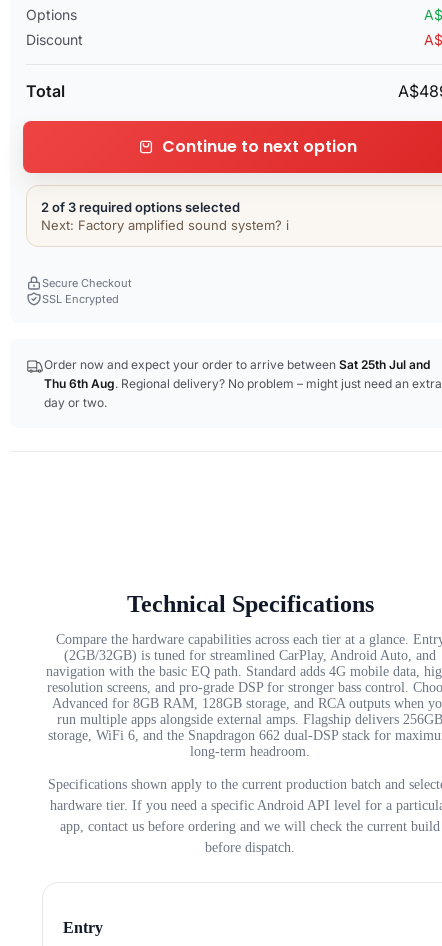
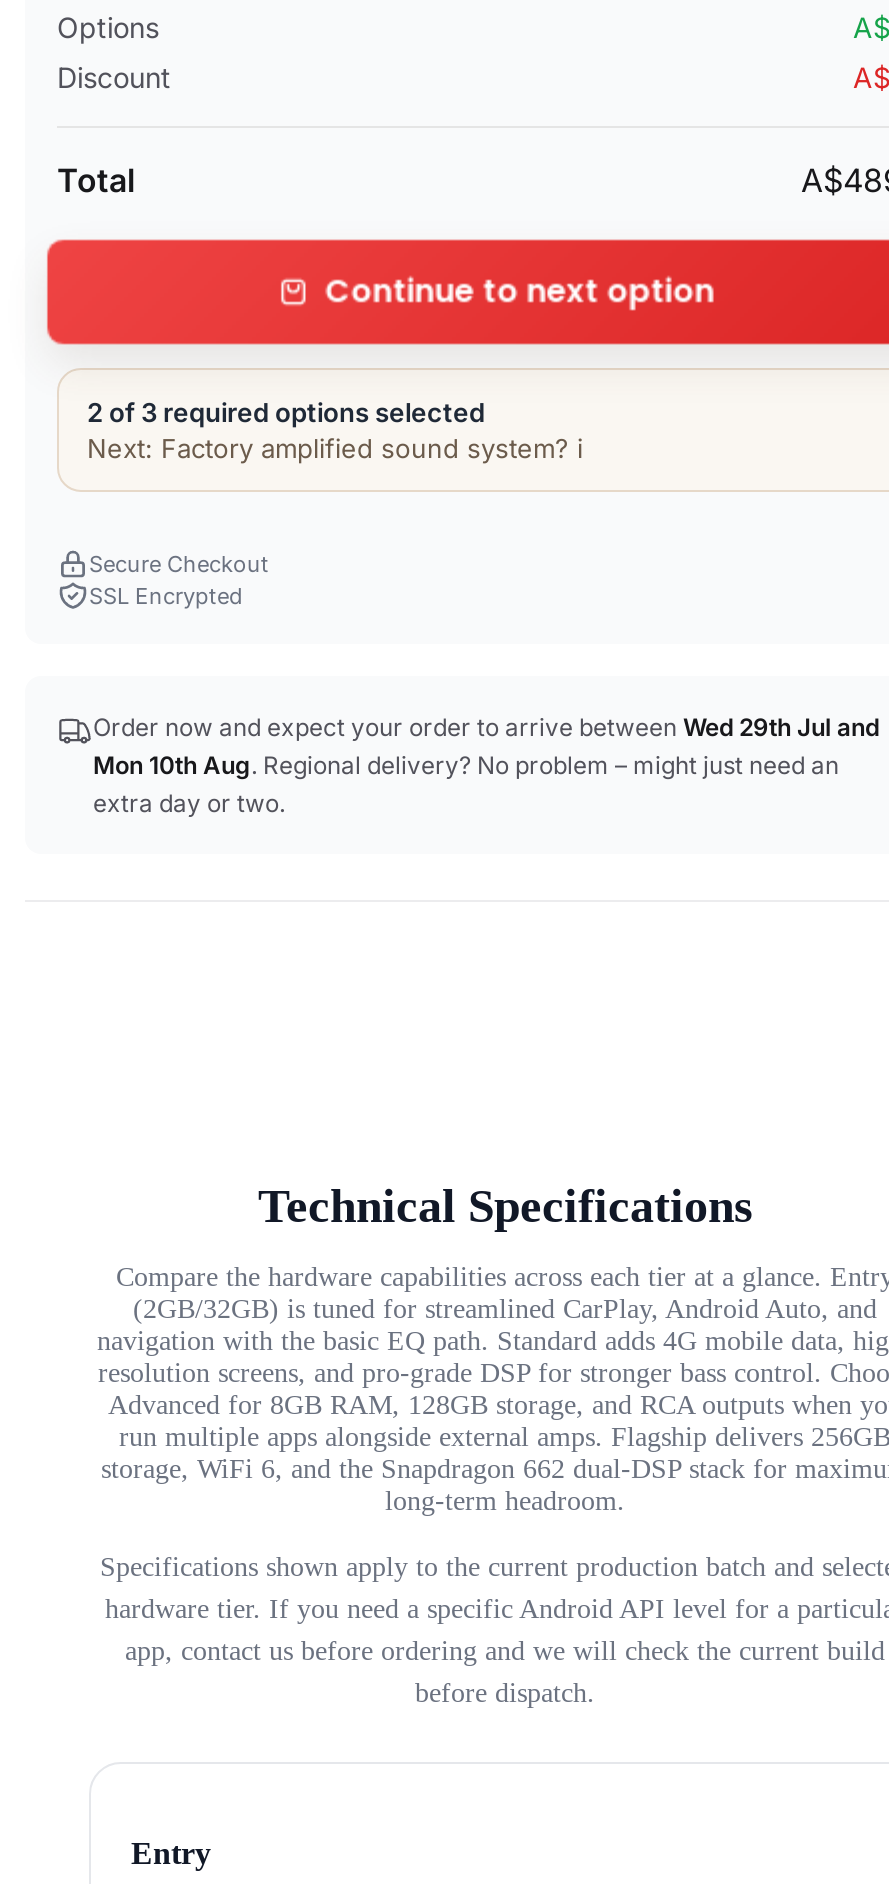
- Order now and expect your order to arrive between Sat 25th Jul and
- Thu 6th Aug. Regional delivery? No problem – might just need an extra
- day or two.
+ Order now and expect your order to arrive between Wed 29th Jul and
+ Mon 10th Aug. Regional delivery? No problem – might just need an
+ extra day or two.
